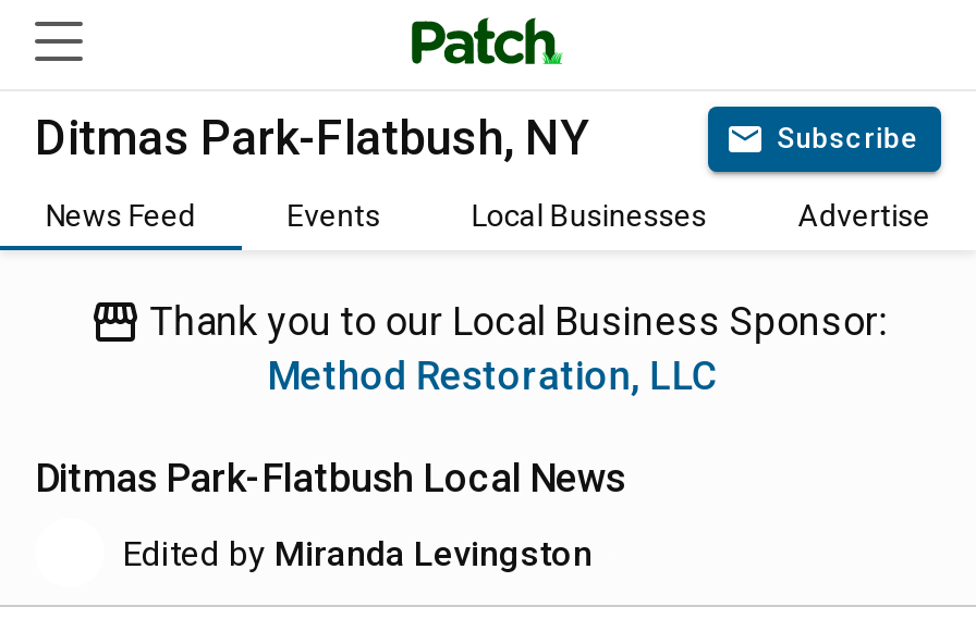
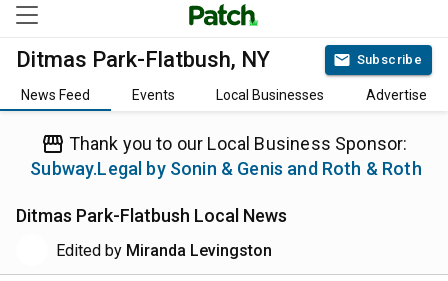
- Method Restoration, LLC
+ Subway.Legal by Sonin & Genis and Roth & Roth
